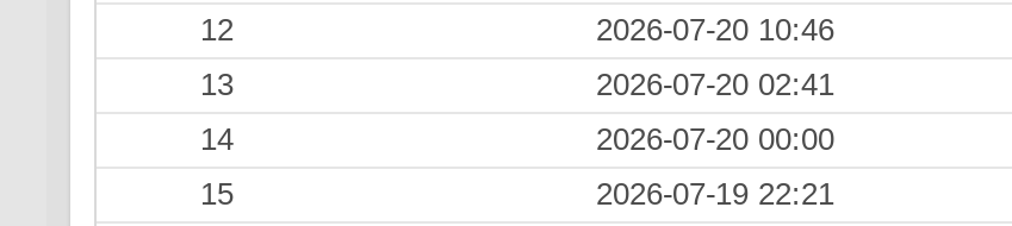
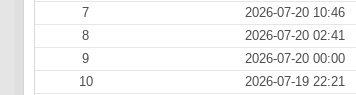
- 12
+ 7

- 13
+ 8

- 14
+ 9

- 15
+ 10
